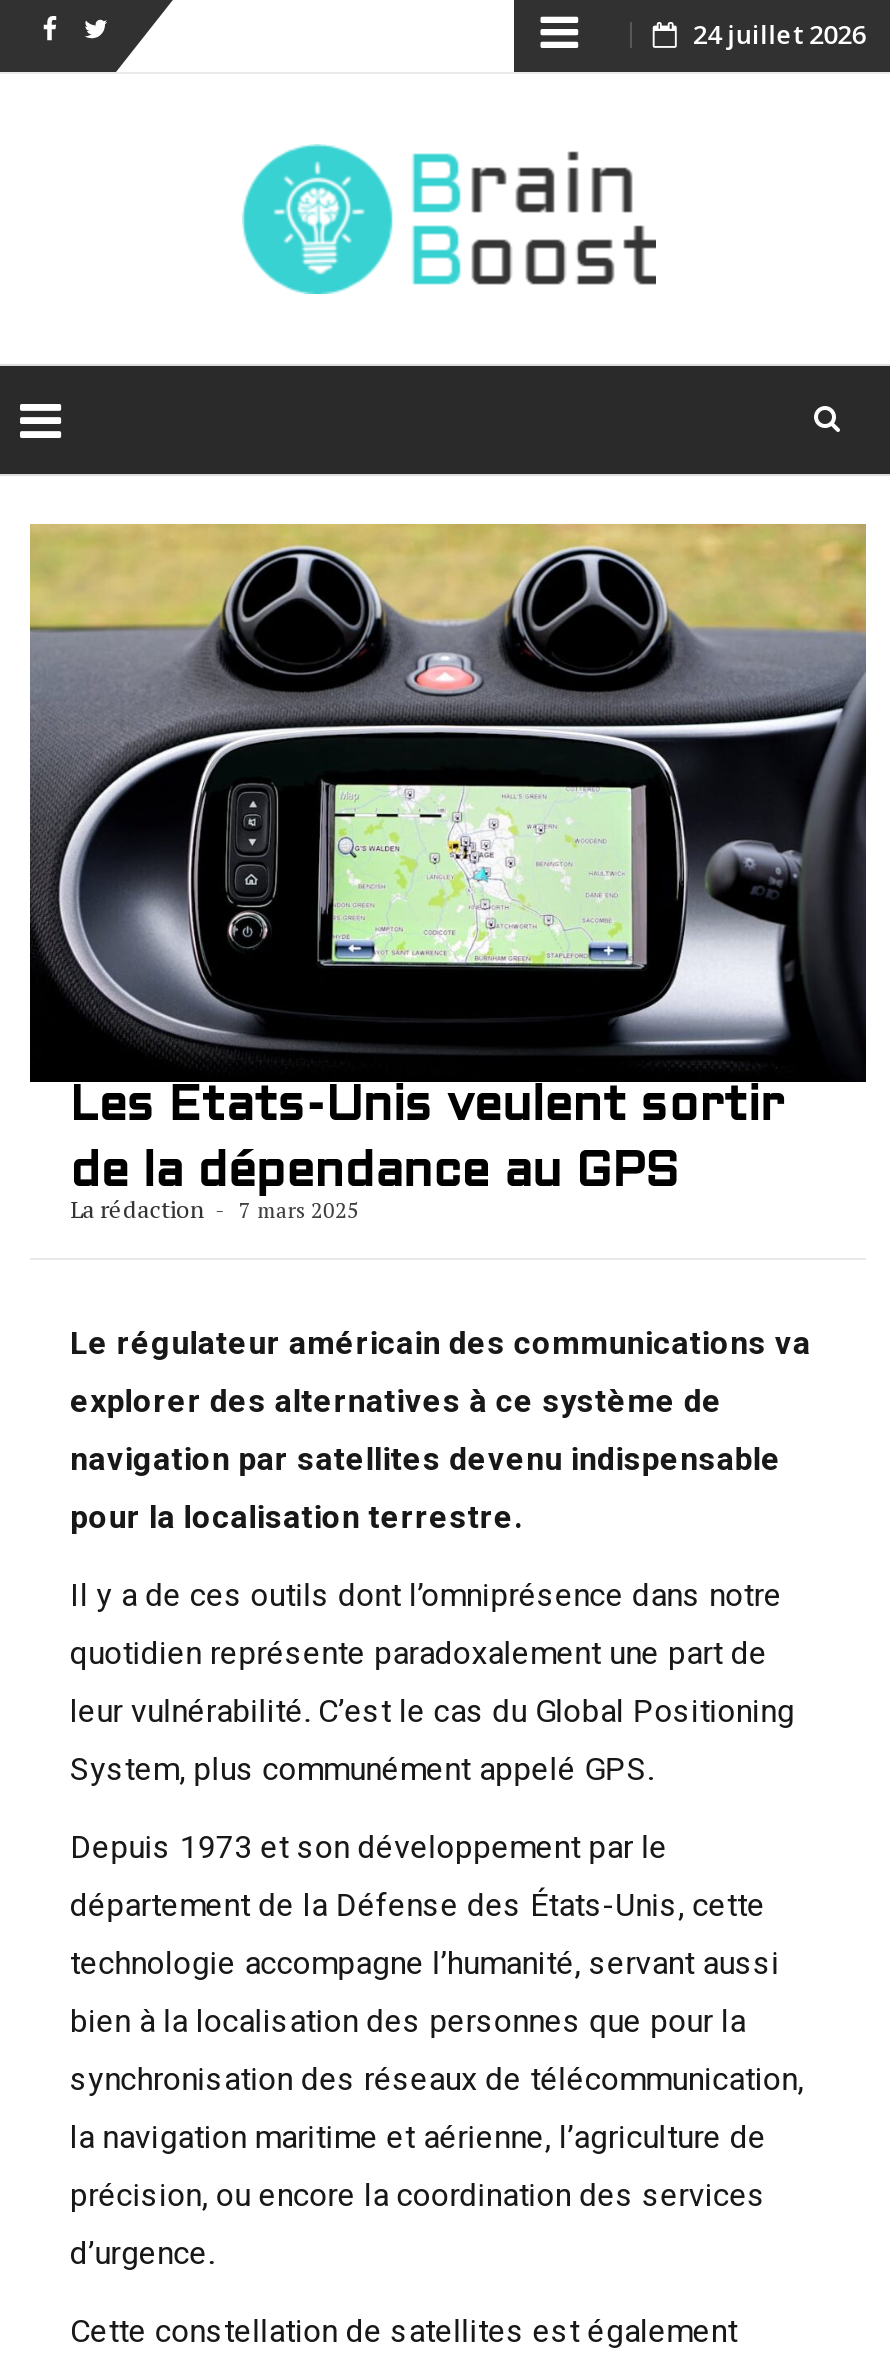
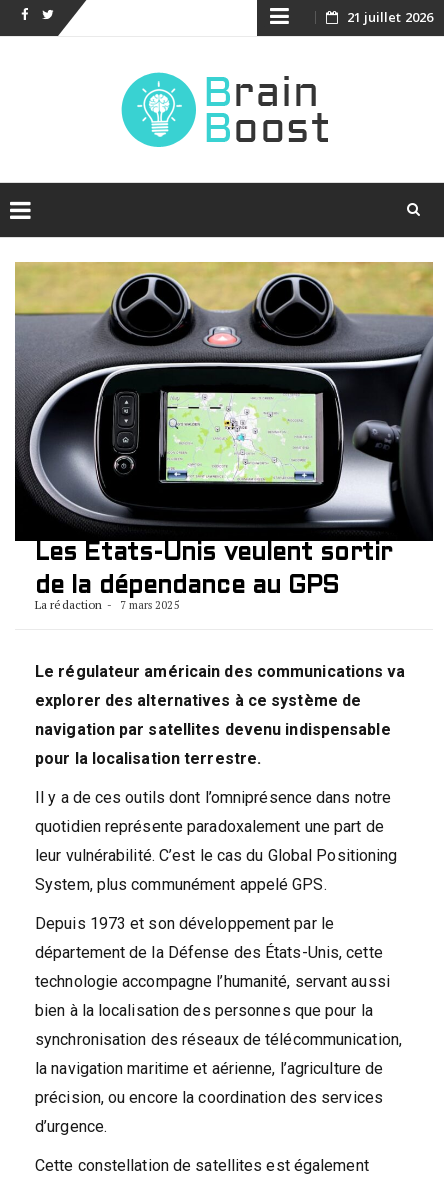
- 24 juillet 2026
+ 21 juillet 2026
